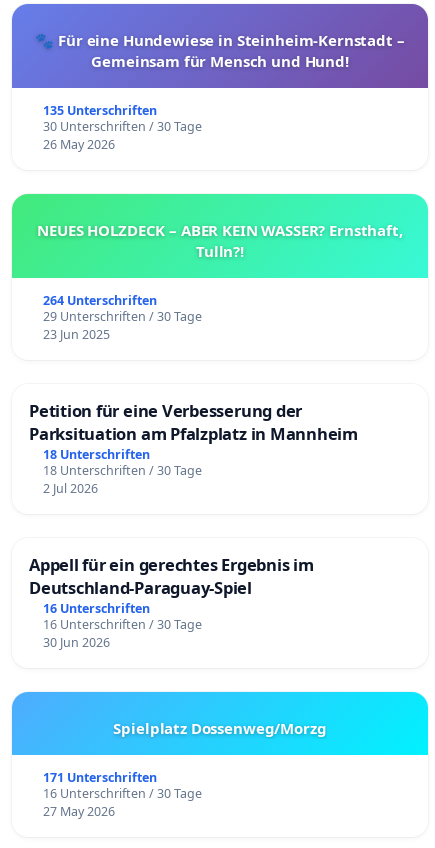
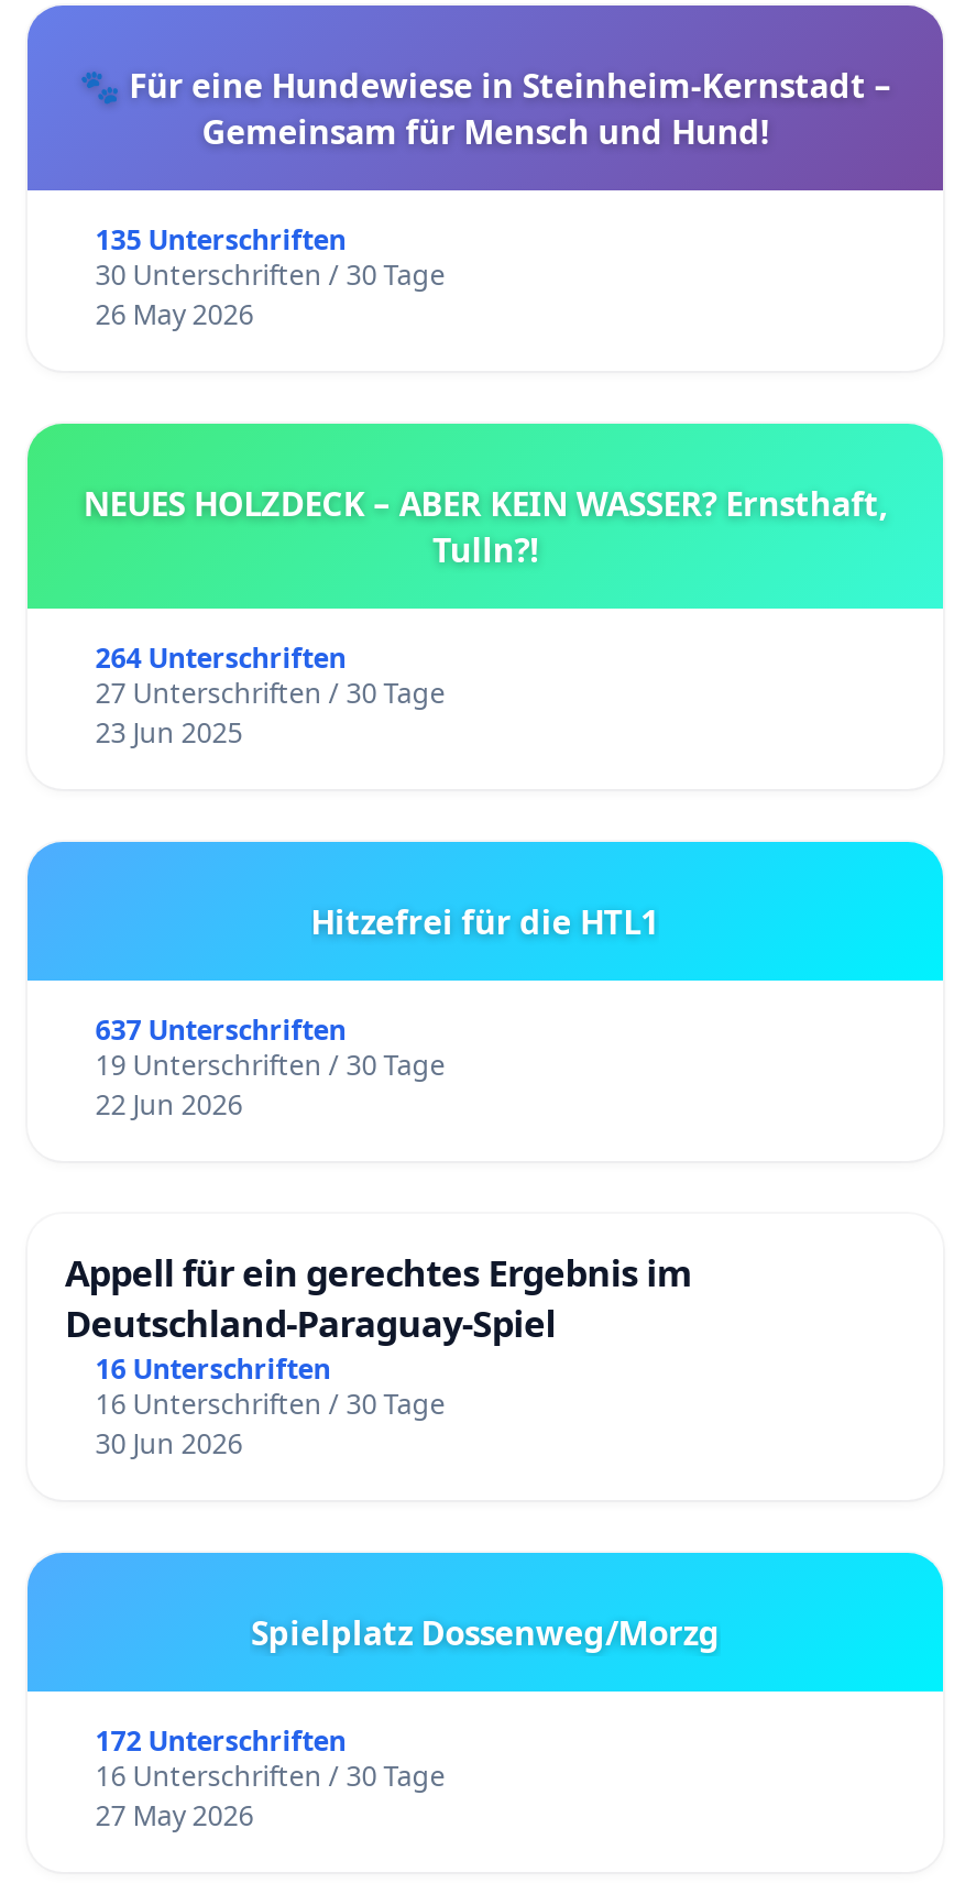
- 29 Unterschriften / 30 Tage
+ 27 Unterschriften / 30 Tage

- Petition für eine Verbesserung der
- Parksituation am Pfalzplatz in Mannheim
- 18 Unterschriften
- 18 Unterschriften / 30 Tage
- 2 Jul 2026
+ Hitzefrei für die HTL1
+ 637 Unterschriften
+ 19 Unterschriften / 30 Tage
+ 22 Jun 2026

- 171 Unterschriften
+ 172 Unterschriften
